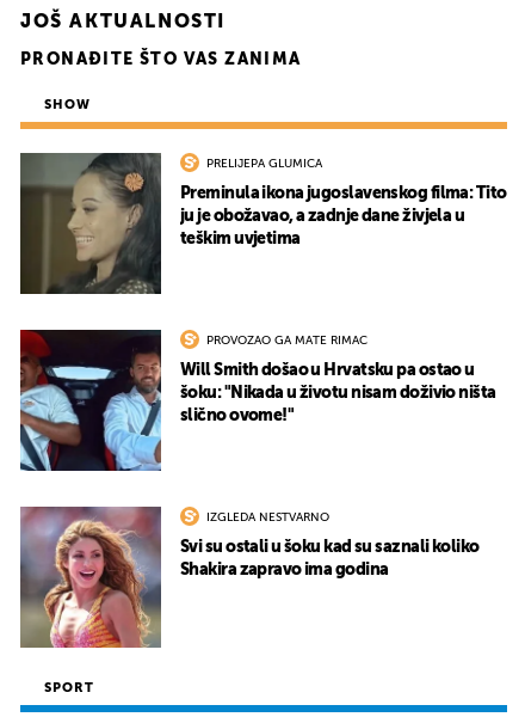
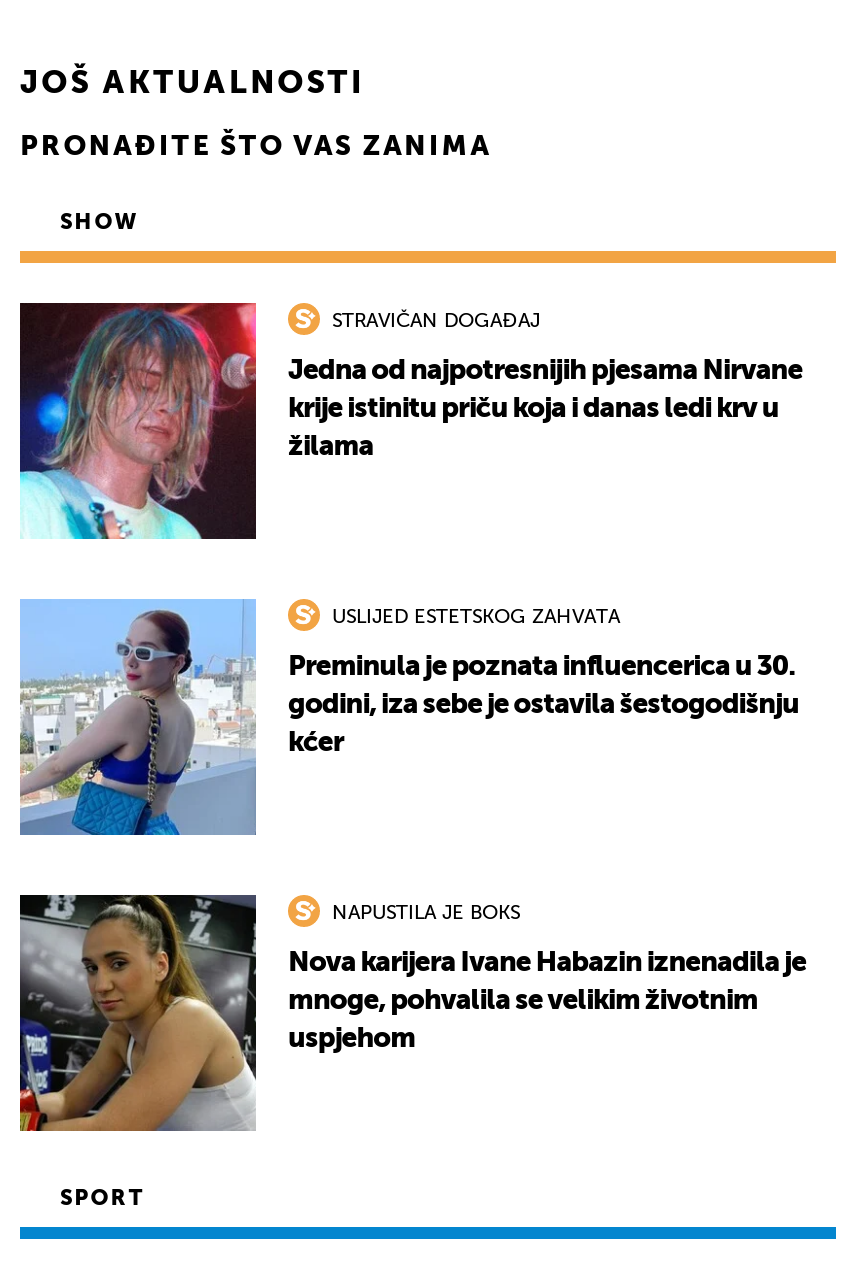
- [image]
- Preminula ikona jugoslavenskog filma: Tito
- ju je obožavao, a zadnje dane živjela u
- teškim uvjetima
+ [image]
+ Jedna od najpotresnijih pjesama Nirvane
+ krije istinitu priču koja i danas ledi krv u
+ žilama

- PRELIJEPA GLUMICA
+ STRAVIČAN DOGAĐAJ

- [image]
- Will Smith došao u Hrvatsku pa ostao u
- šoku: "Nikada u životu nisam doživio ništa
- slično ovome!"
+ [image]
+ Preminula je poznata influencerica u 30.
+ godini, iza sebe je ostavila šestogodišnju
+ kćer

- PROVOZAO GA MATE RIMAC
+ USLIJED ESTETSKOG ZAHVATA

- [image]
- Svi su ostali u šoku kad su saznali koliko
- Shakira zapravo ima godina
+ [image]
+ Nova karijera Ivane Habazin iznenadila je
+ mnoge, pohvalila se velikim životnim
+ uspjehom

- IZGLEDA NESTVARNO
+ NAPUSTILA JE BOKS
